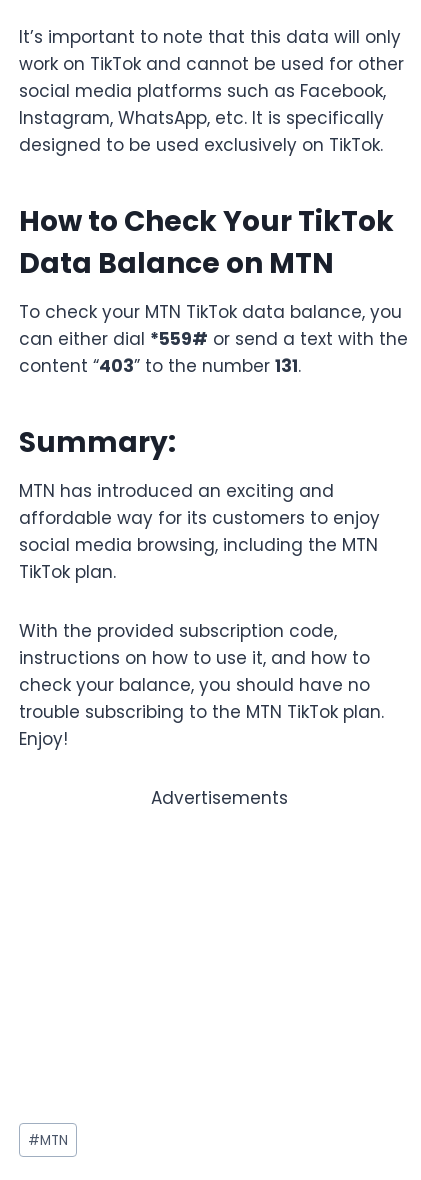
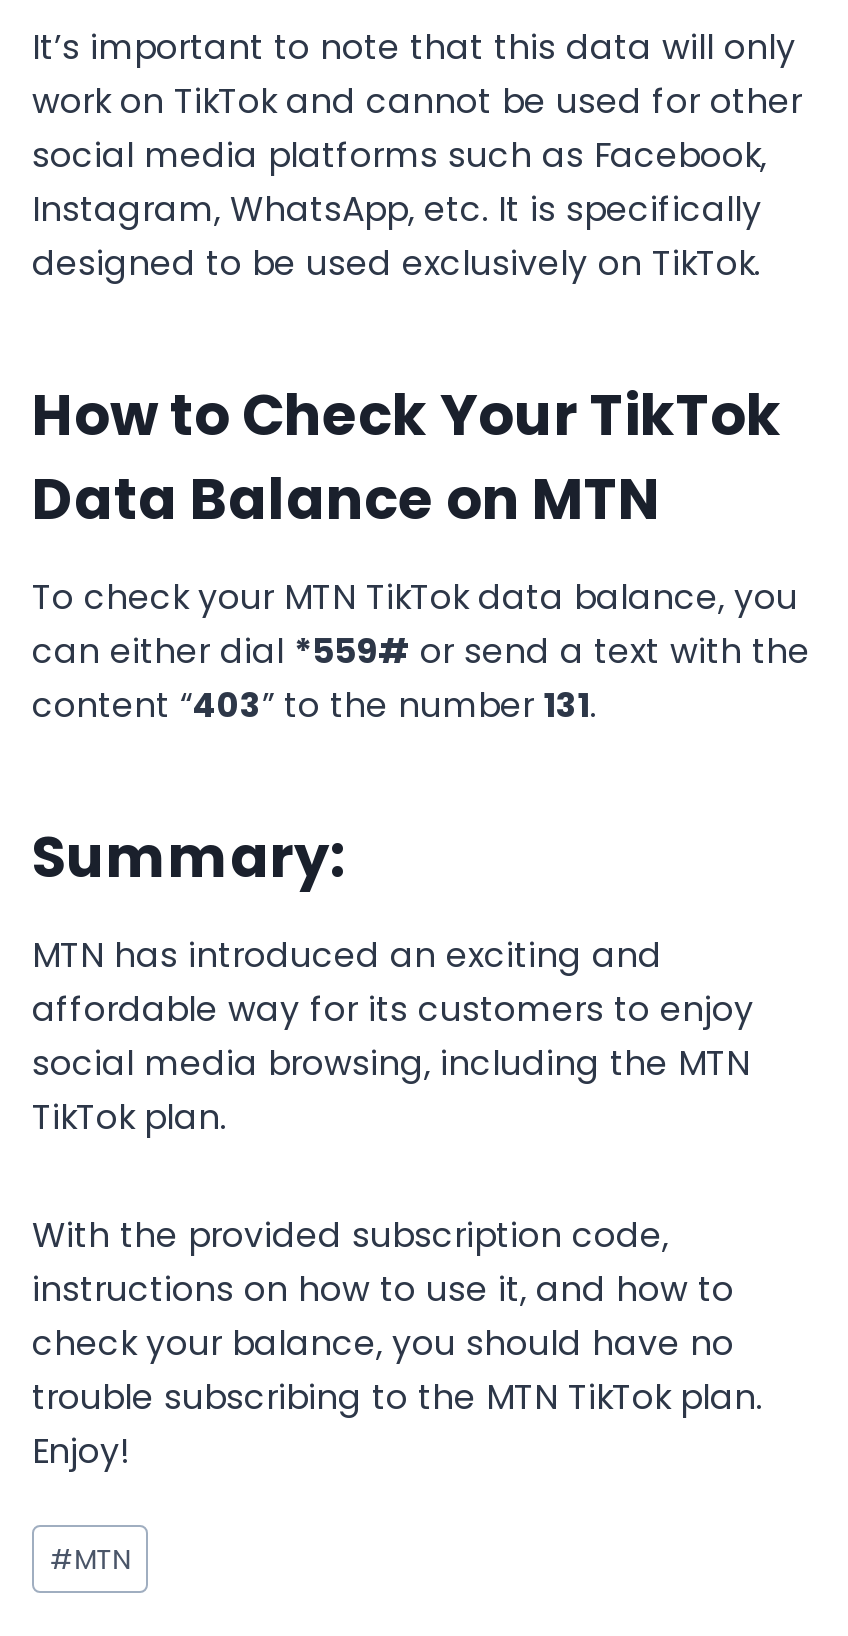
- Advertisements
